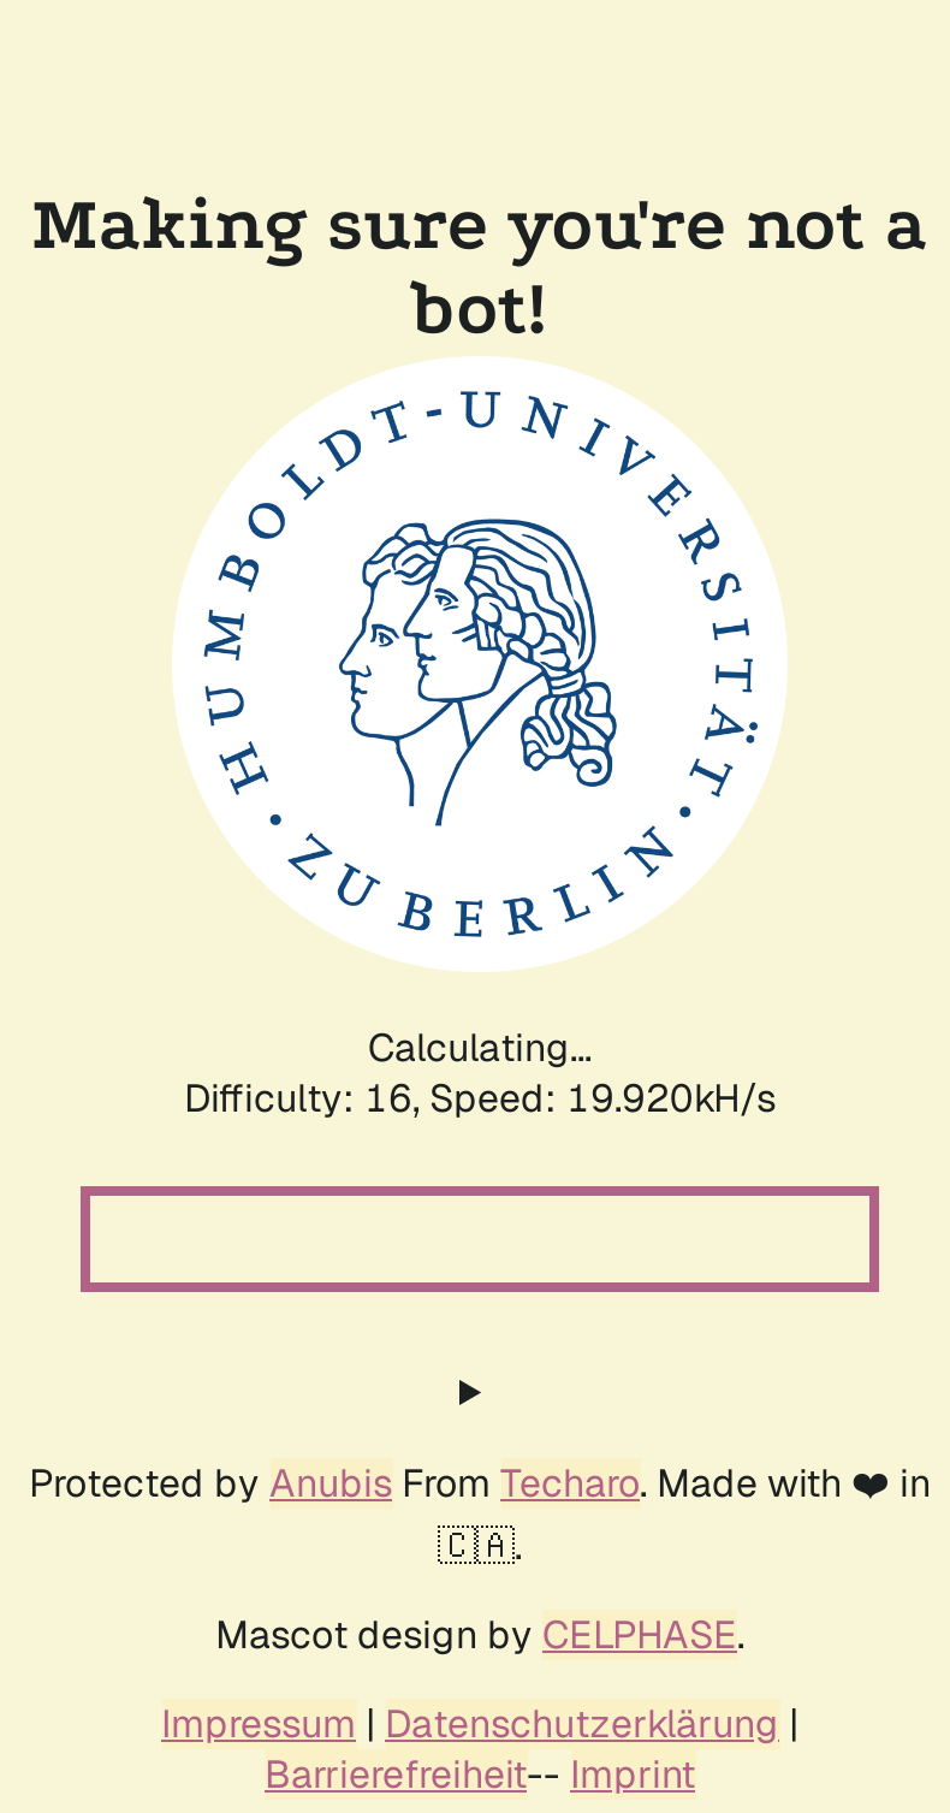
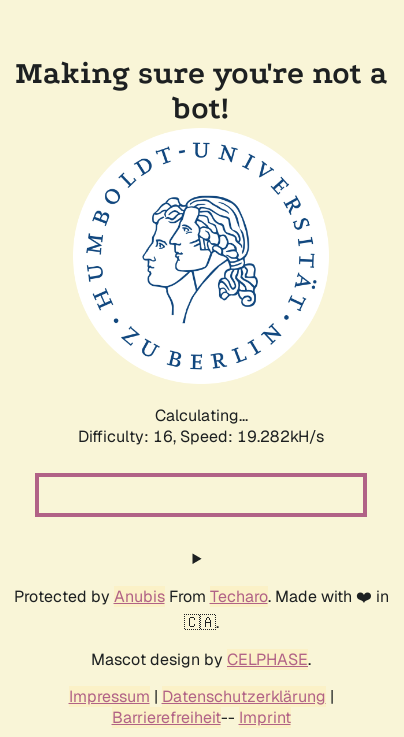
- Difficulty: 16, Speed: 19.920kH/s
+ Difficulty: 16, Speed: 19.282kH/s
